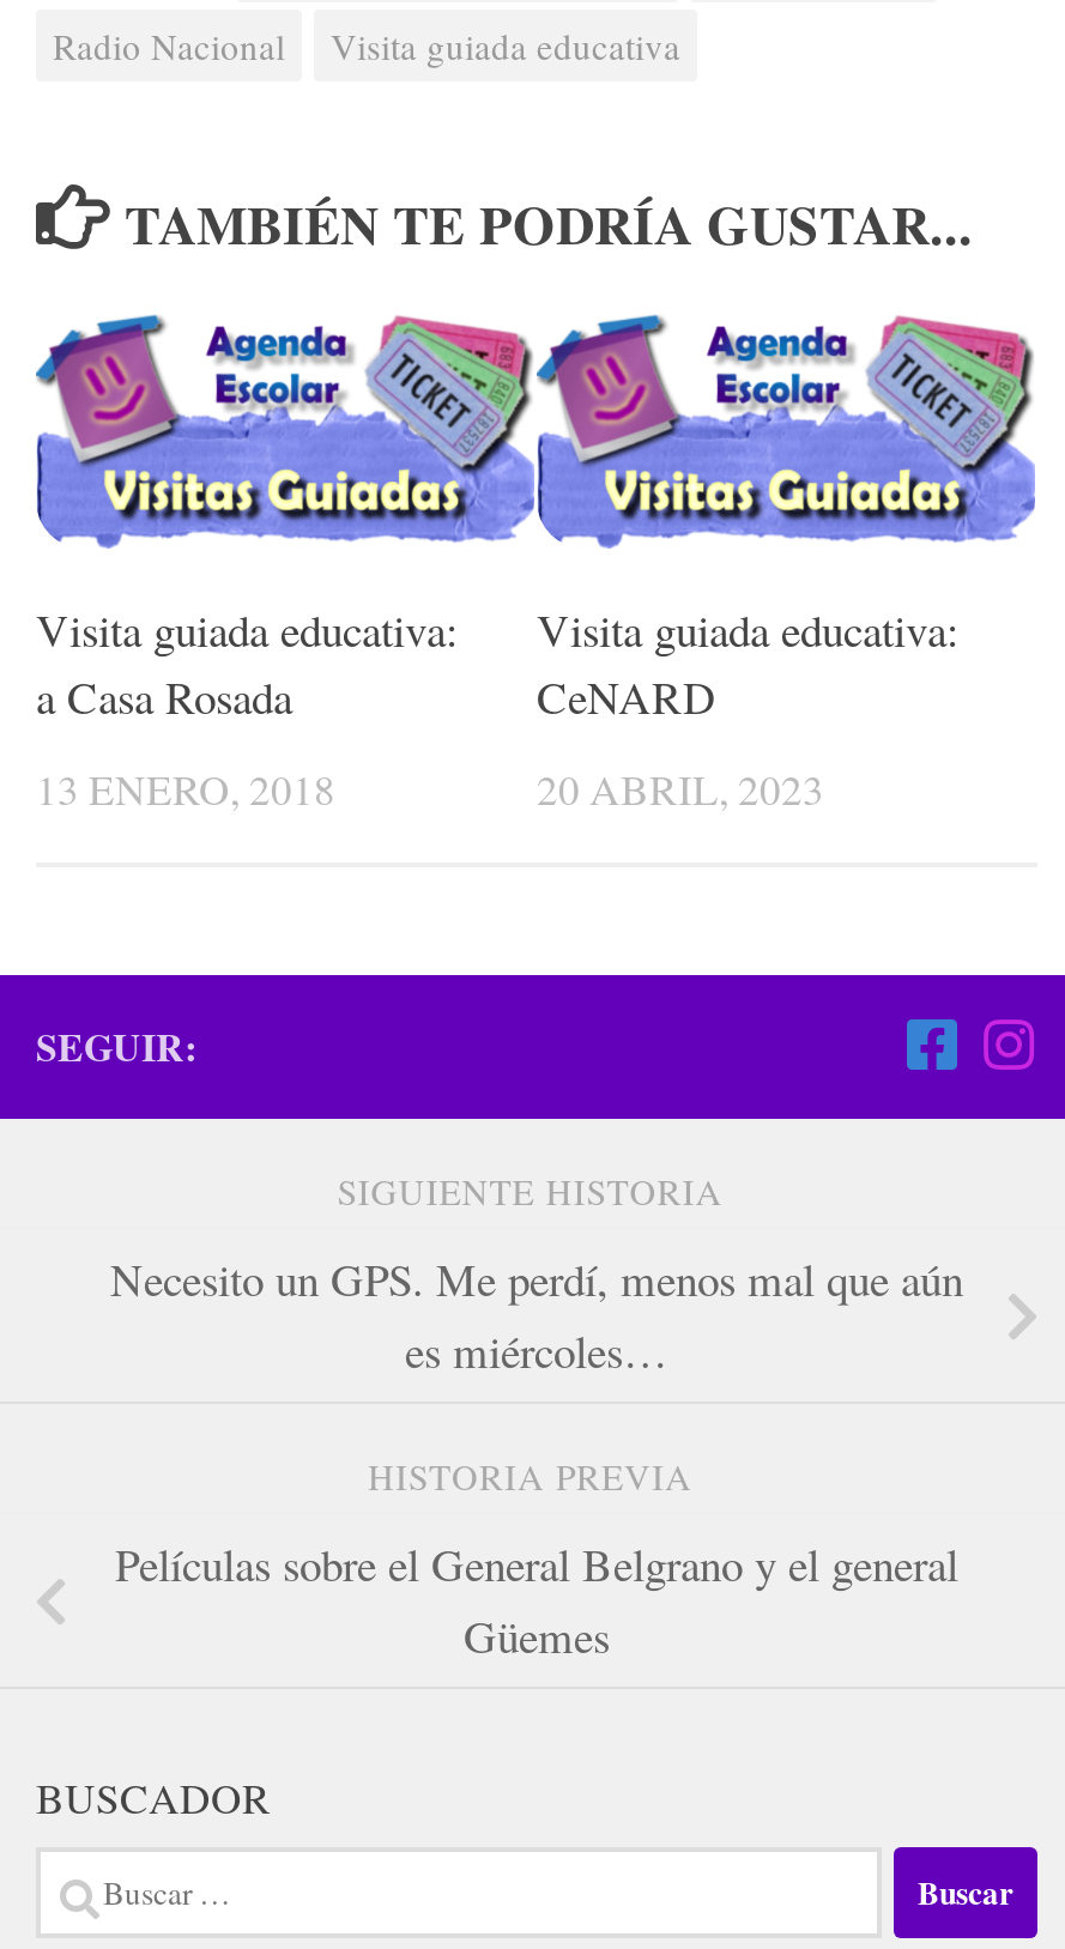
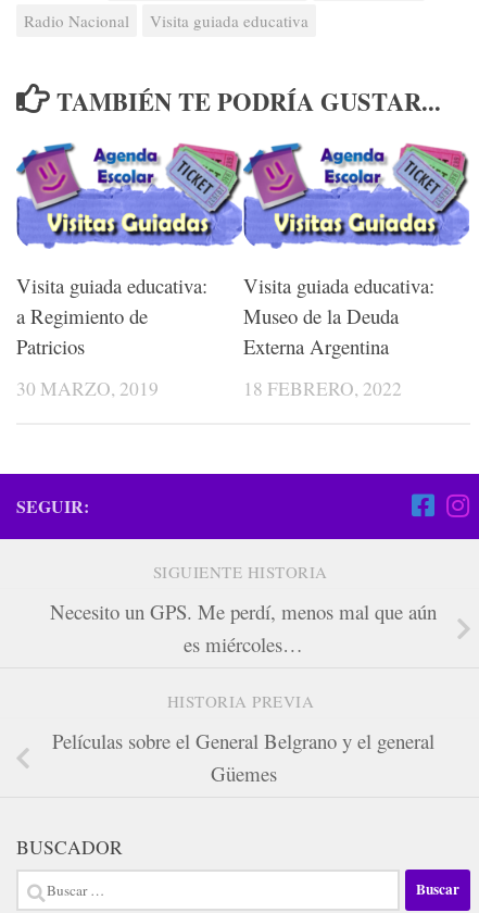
- a Casa Rosada
+ a Regimiento de
+ Patricios

- CeNARD
+ Museo de la Deuda
+ Externa Argentina

- 13 ENERO, 2018
+ 30 MARZO, 2019

- 20 ABRIL, 2023
+ 18 FEBRERO, 2022
